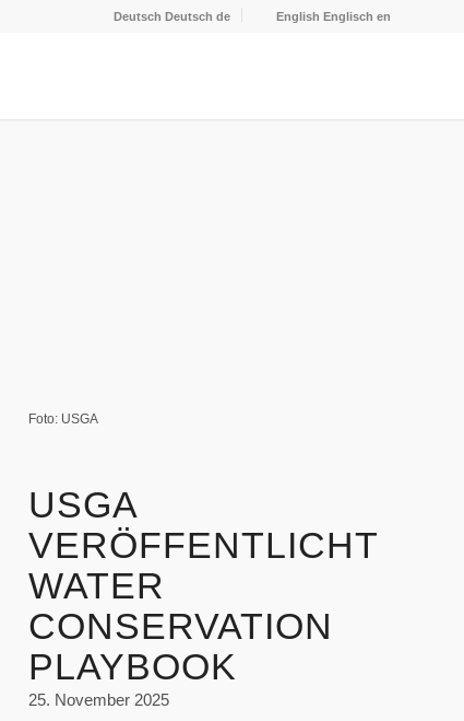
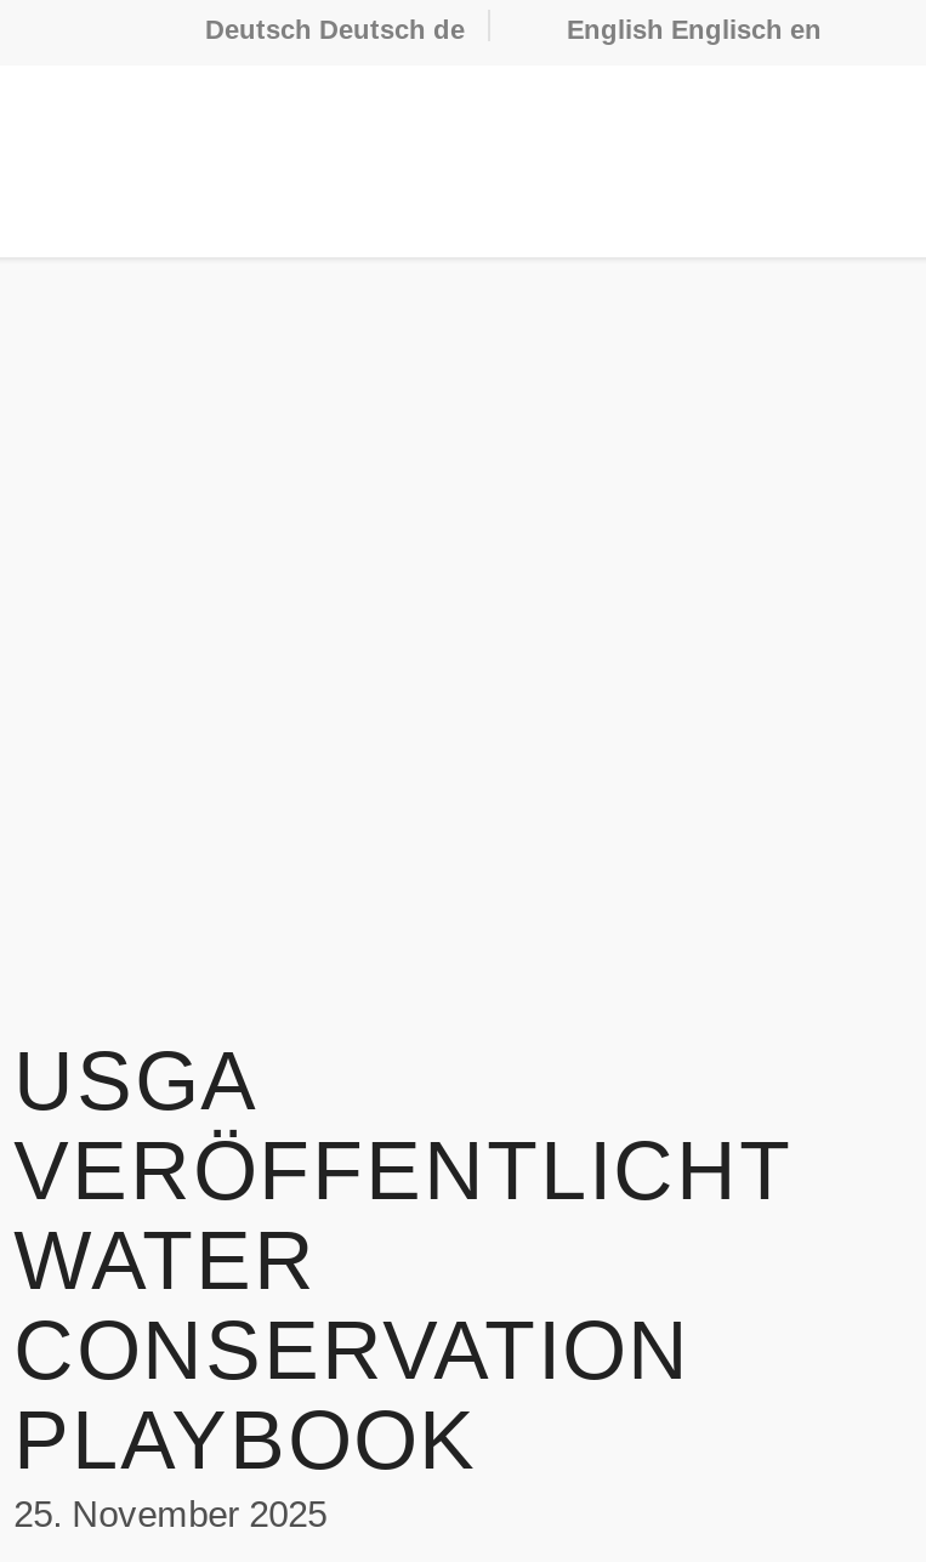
- Foto: USGA
